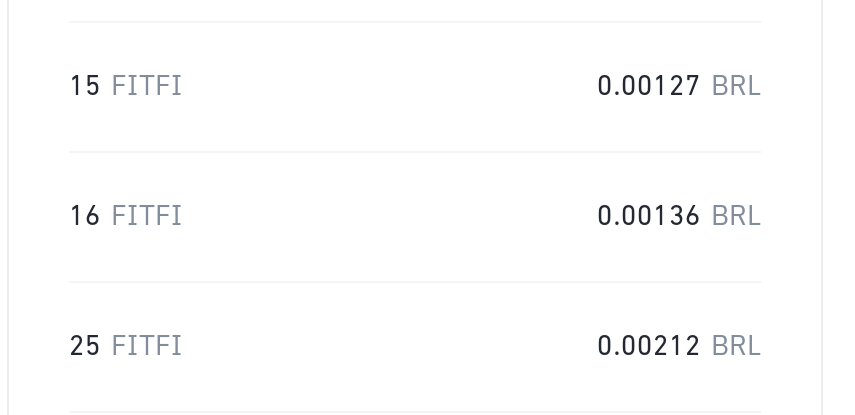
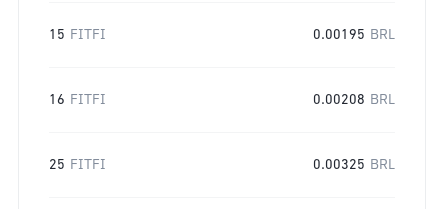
- 0.00127 BRL
+ 0.00195 BRL

- 0.00136 BRL
+ 0.00208 BRL

- 0.00212 BRL
+ 0.00325 BRL
